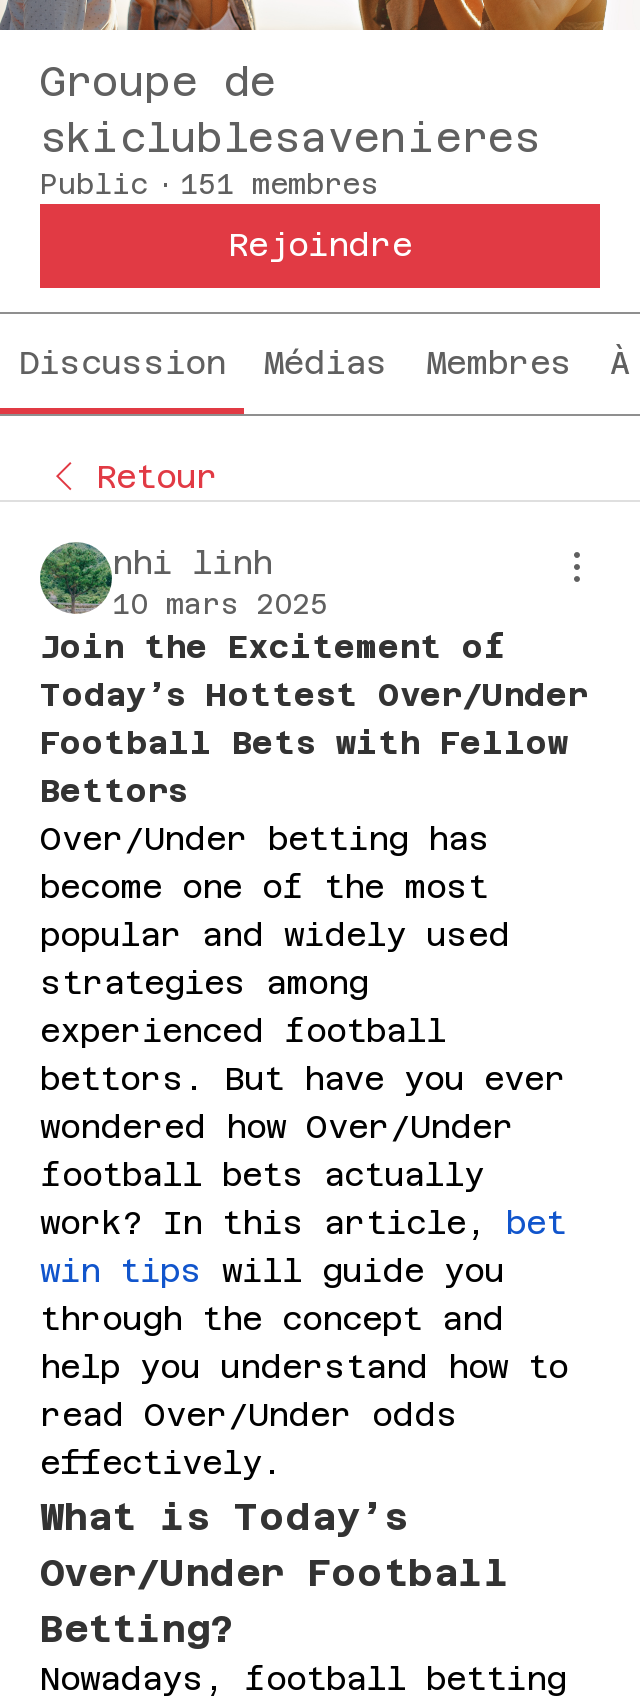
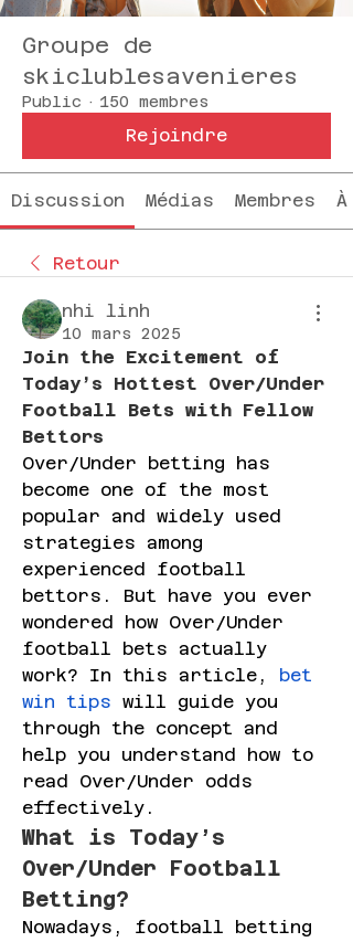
- Public · 151 membres
+ Public · 150 membres
